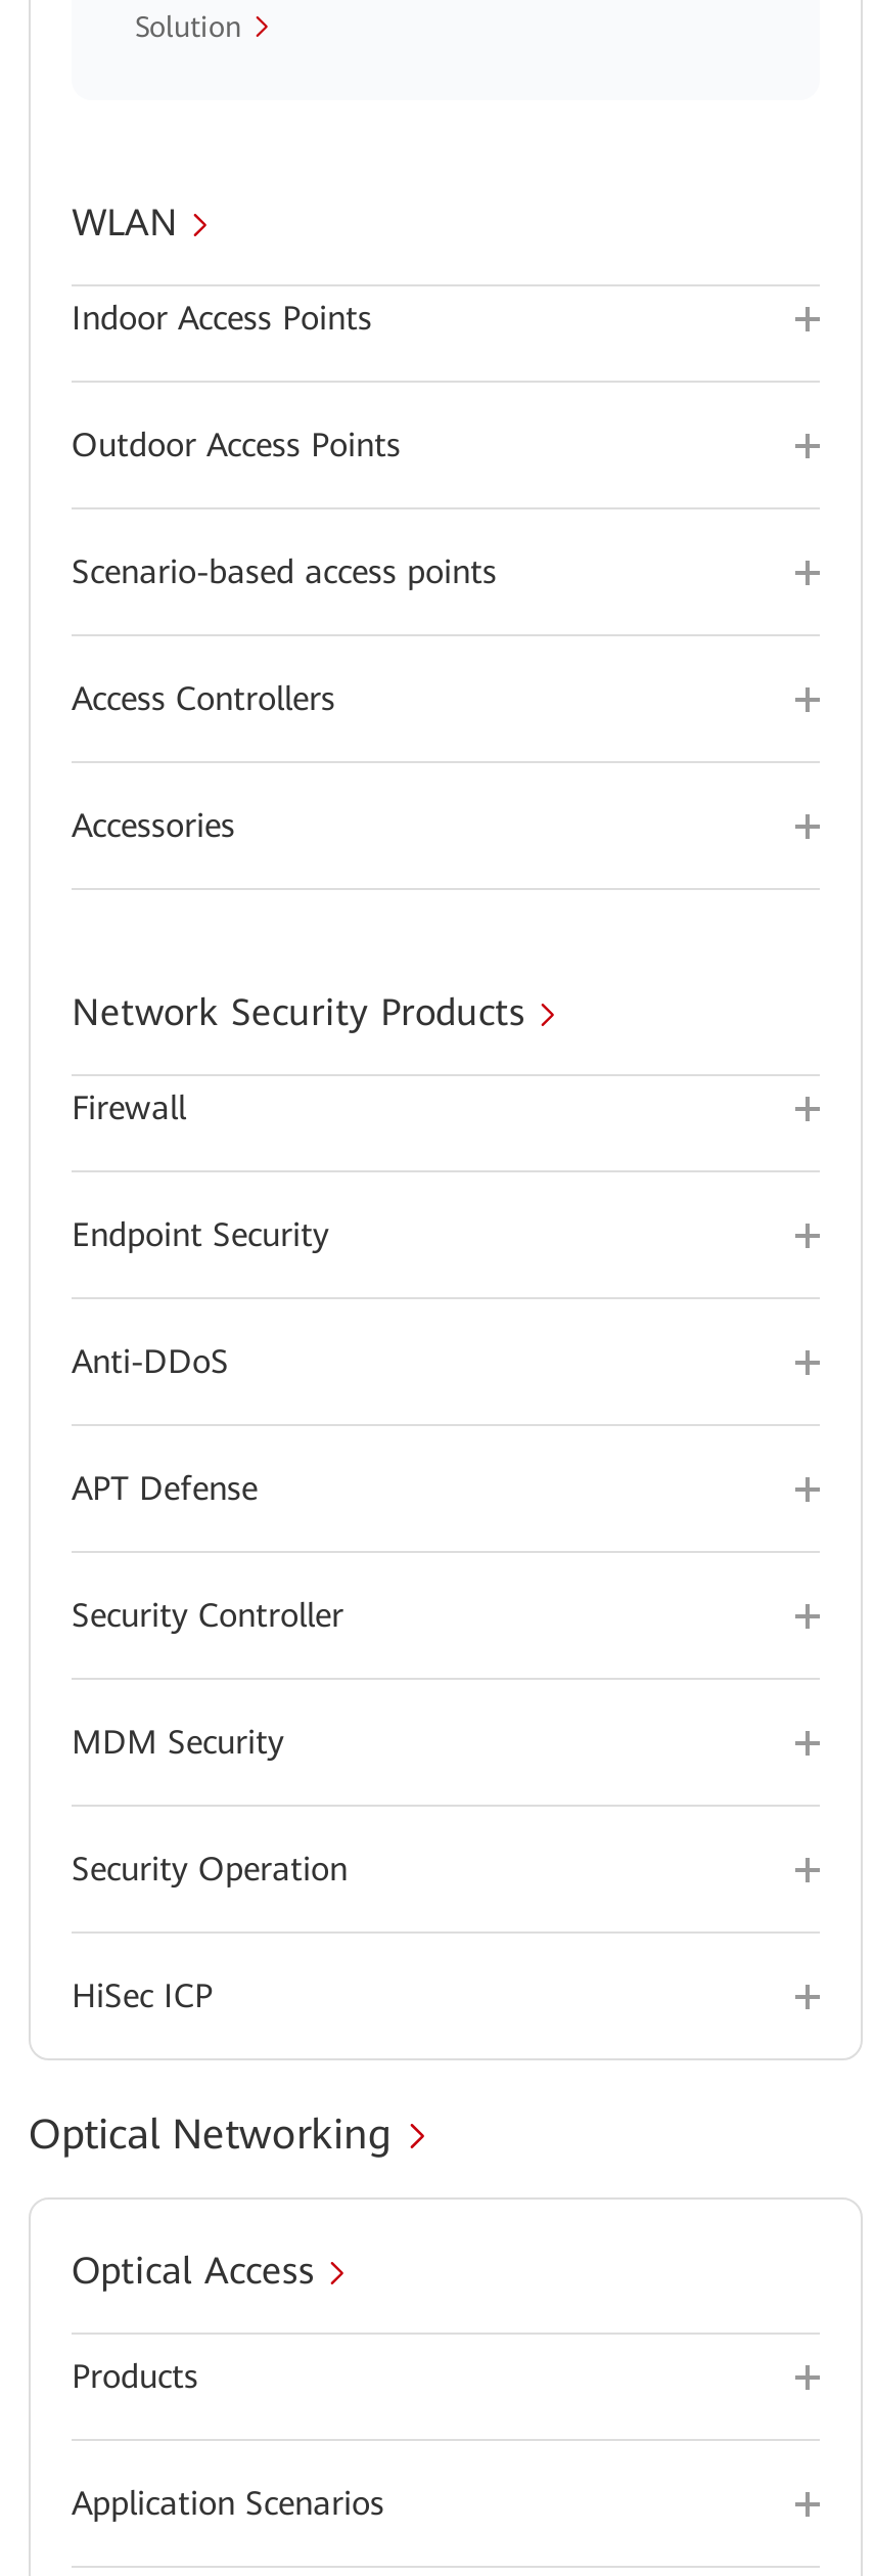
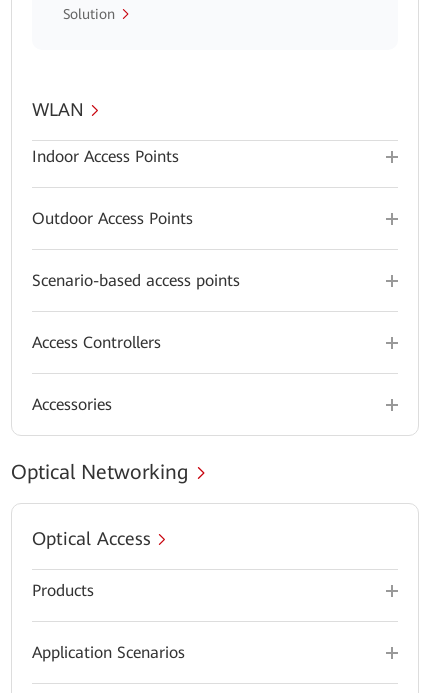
- Network Security Products
- Firewall
- Endpoint Security
- Anti-DDoS
- APT Defense
- Security Controller
- MDM Security
- Security Operation
- HiSec ICP
